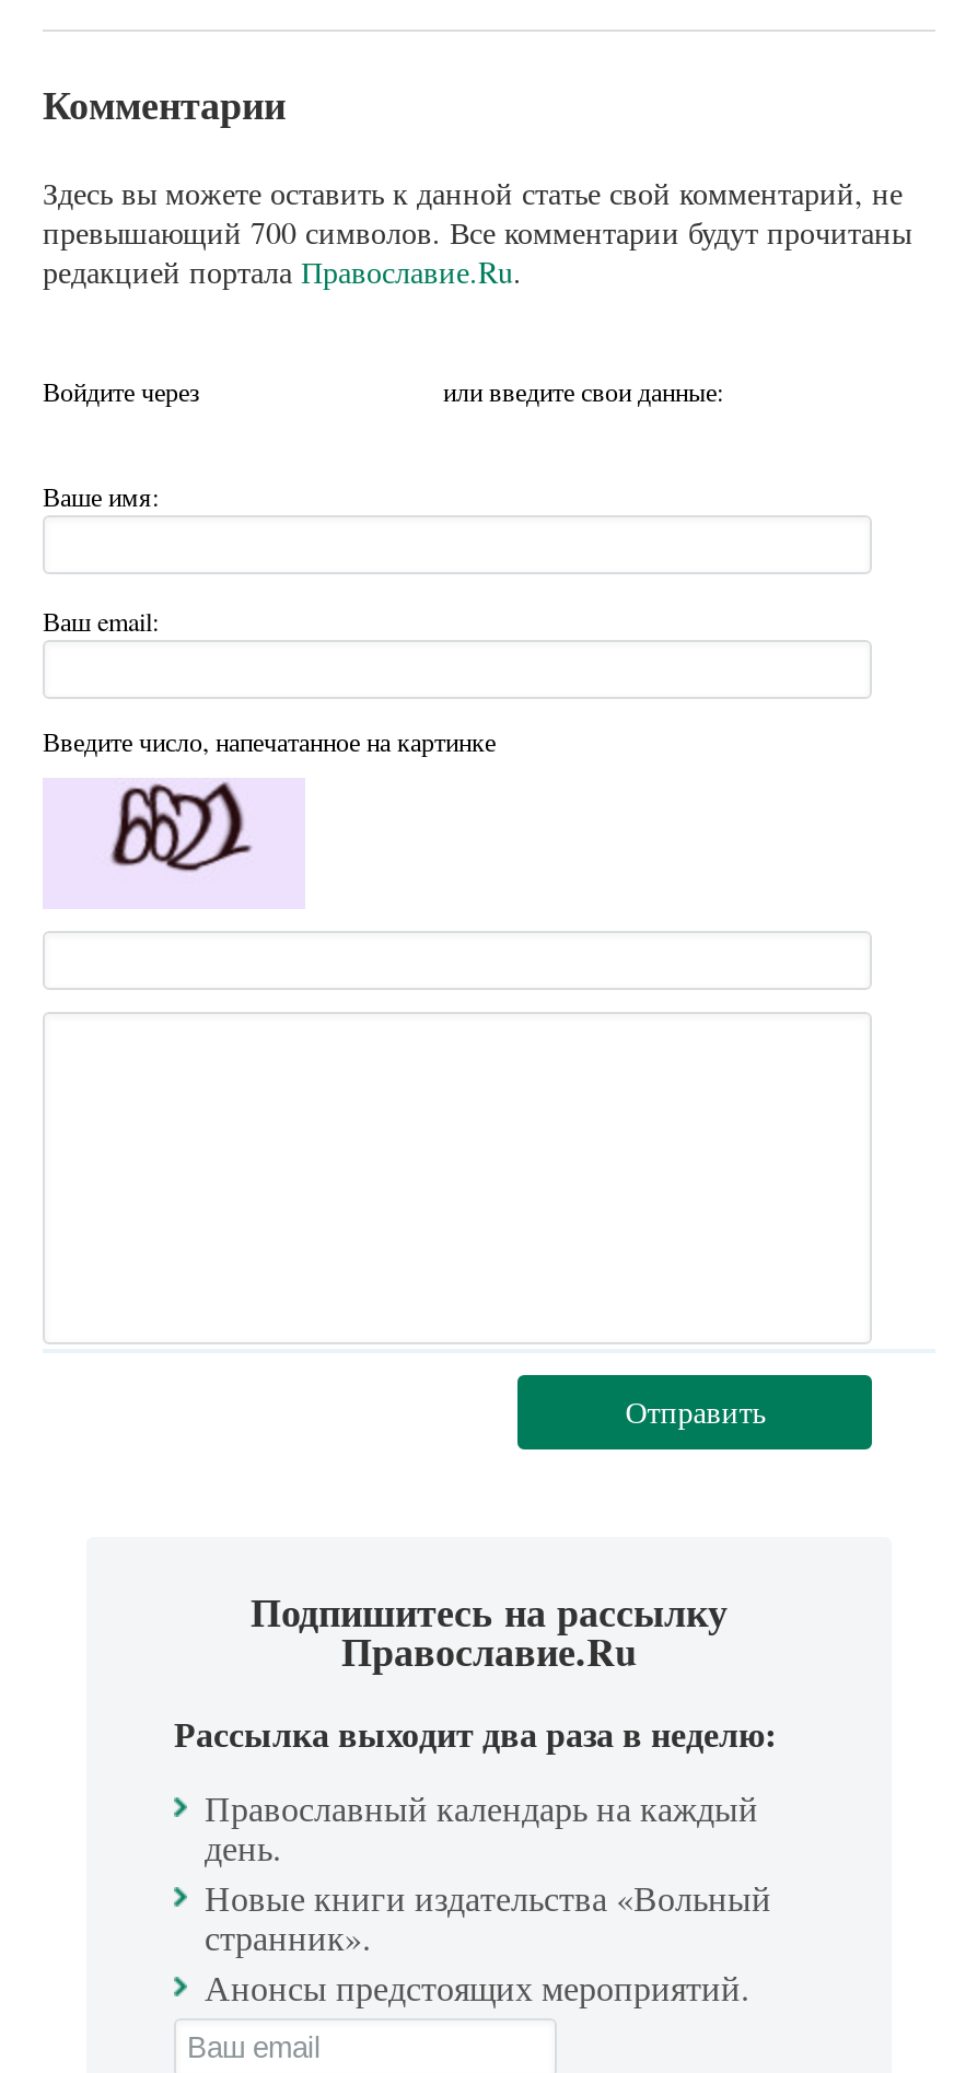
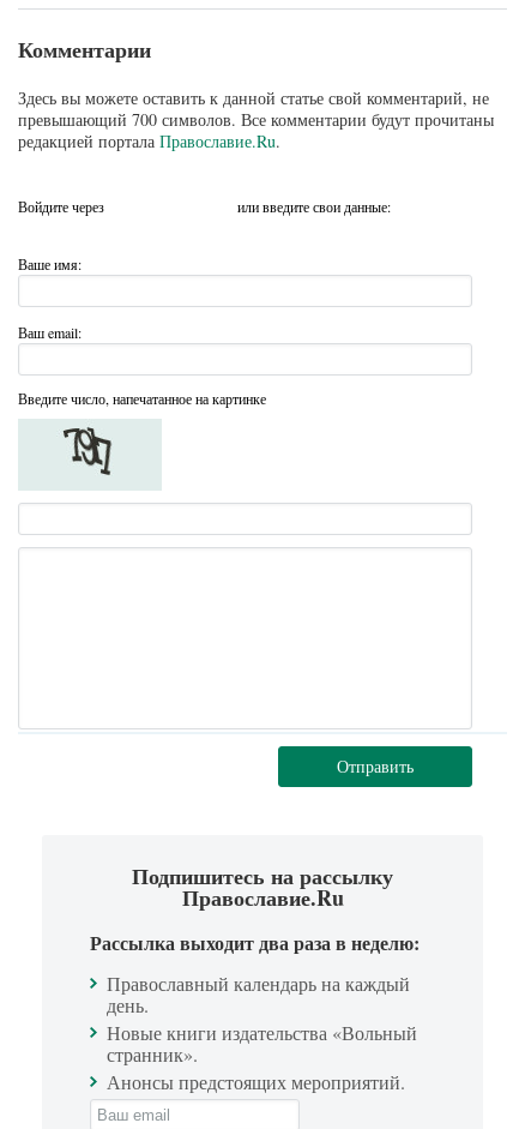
- [image]
+ [image]
